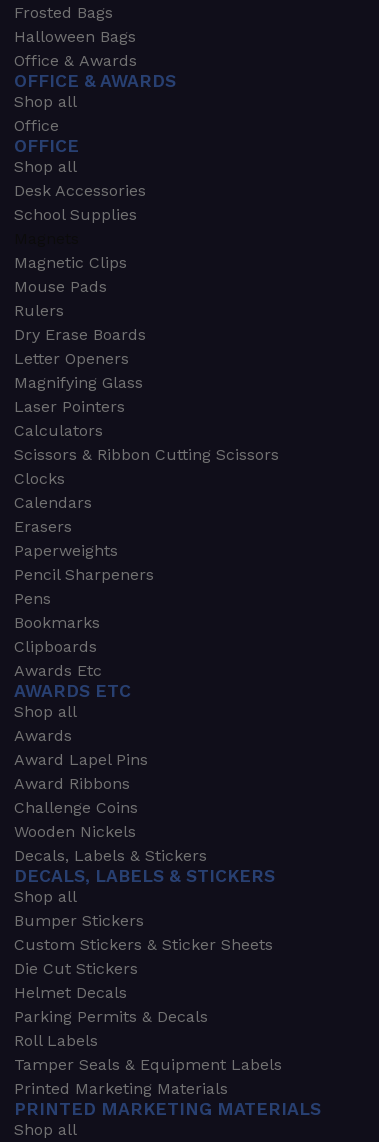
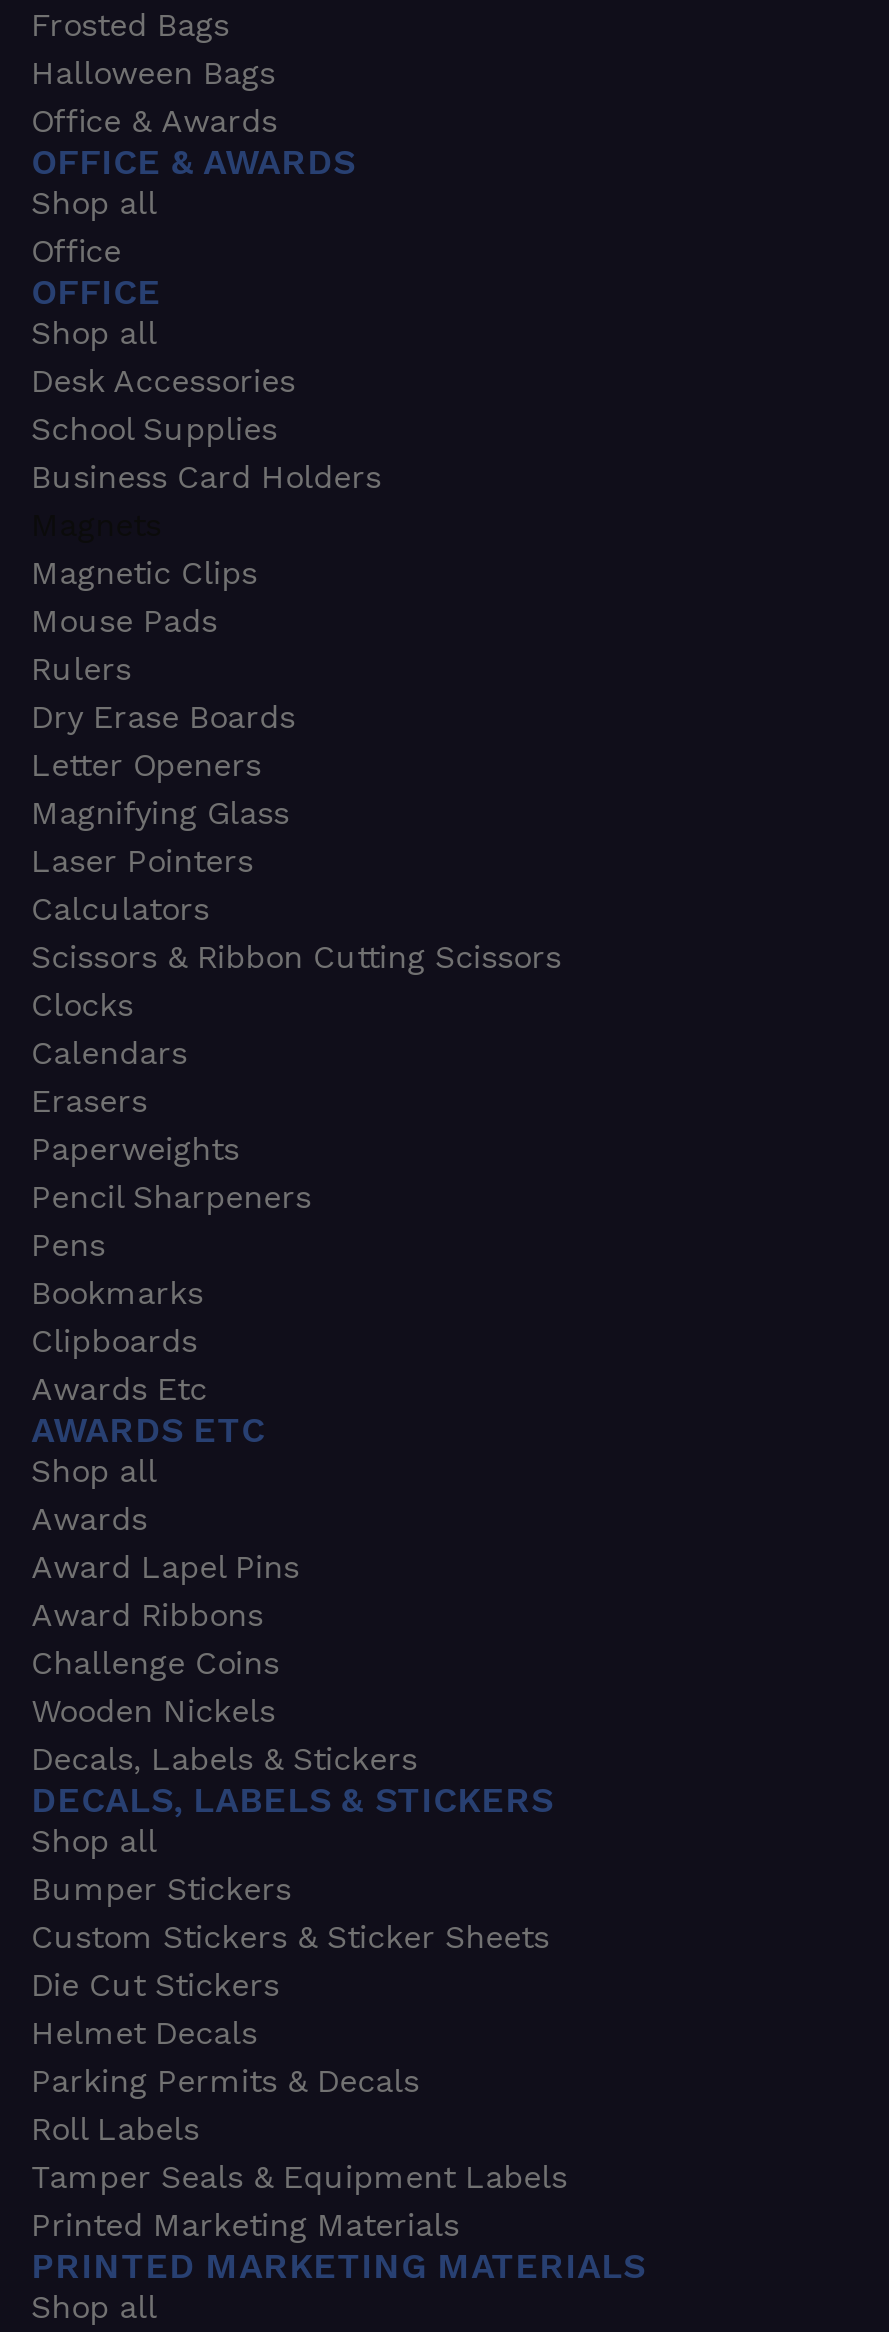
+ Business Card Holders
